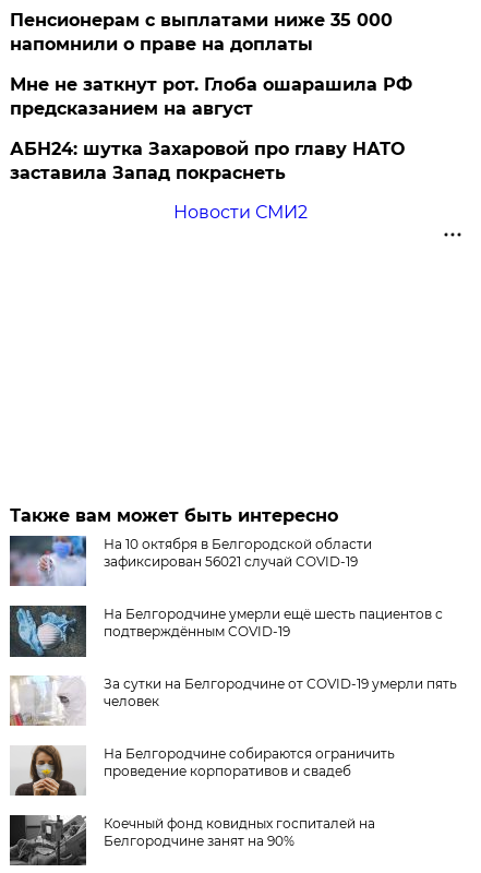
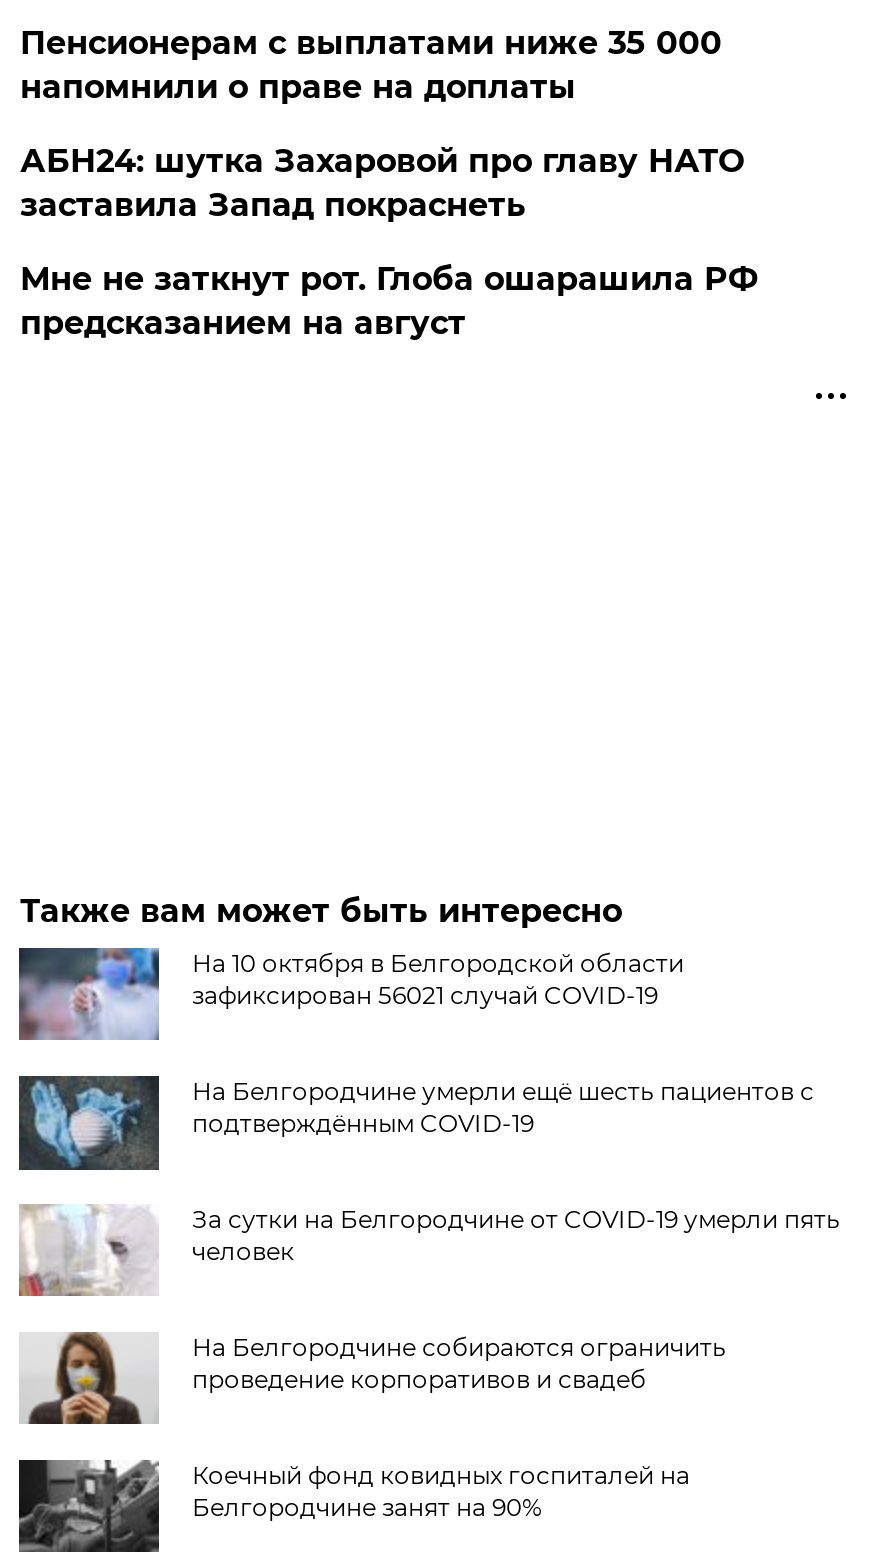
moved down: Мне не заткнут рот. Глоба ошарашила РФ | предсказанием на август

moved up: АБН24: шутка Захаровой про главу НАТО | заставила Запад покраснеть

- Новости СМИ2
